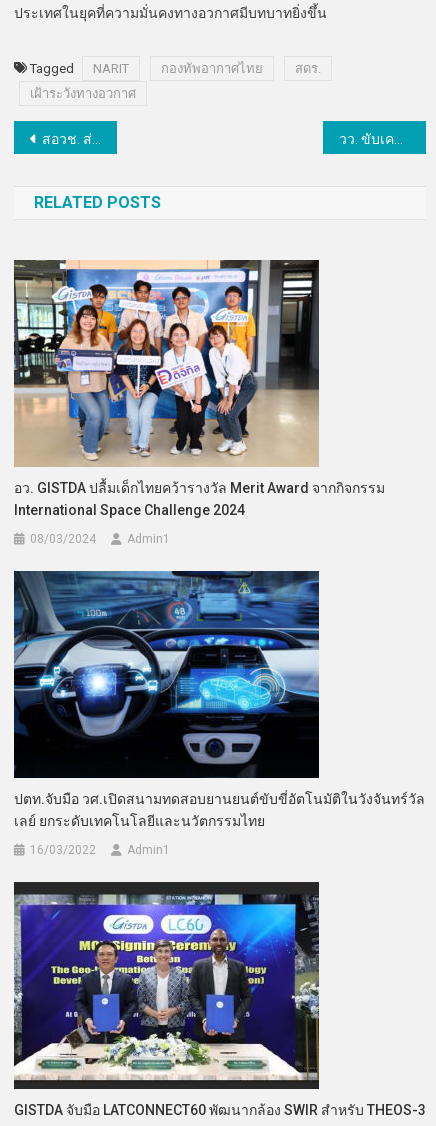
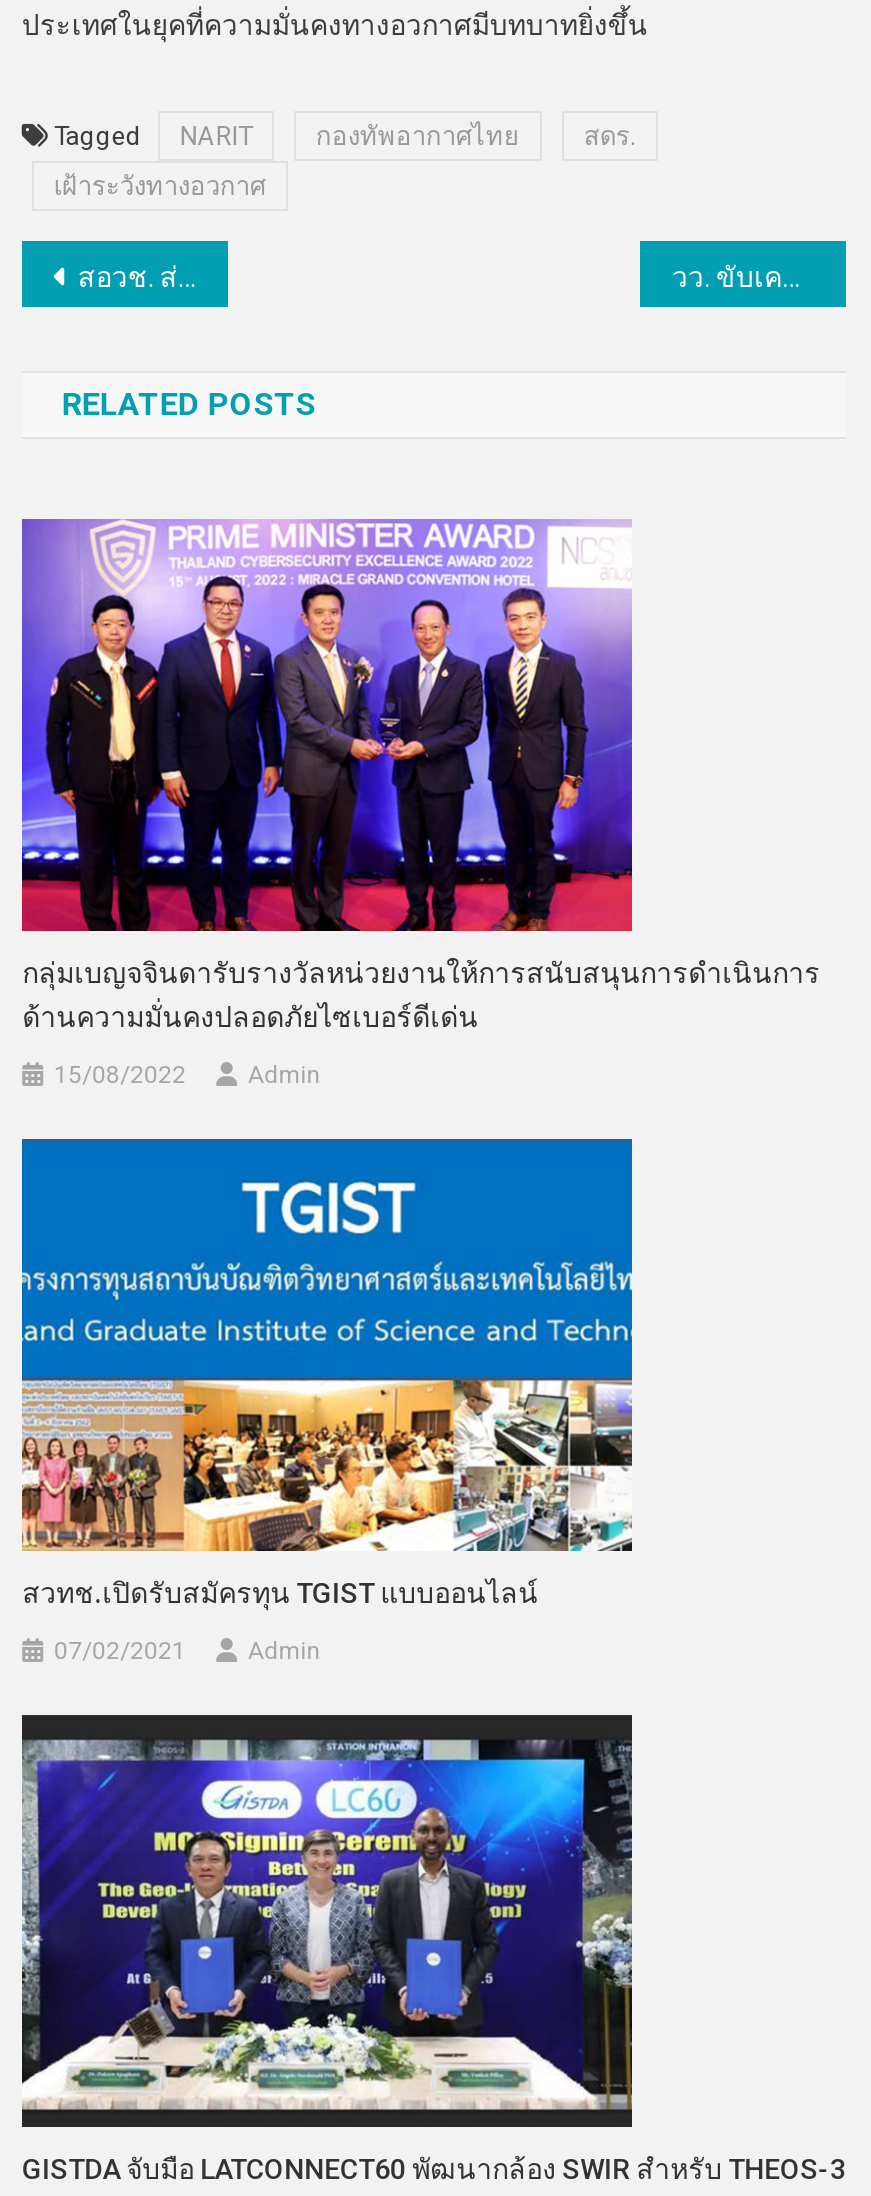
- [image]
- อว. GISTDA ปลื้มเด็กไทยคว้ารางวัล Merit Award จากกิจกรรม
- International Space Challenge 2024
+ [image]
+ กลุ่มเบญจจินดารับรางวัลหน่วยงานให้การสนับสนุนการดำเนินการ
+ ด้านความมั่นคงปลอดภัยไซเบอร์ดีเด่น

- 08/03/2024
- Admin1
+ 15/08/2022
+ Admin

- [image]
- ปตท.จับมือ วศ.เปิดสนามทดสอบยานยนต์ขับขี่อัตโนมัติในวังจันทร์วัล
- เลย์ ยกระดับเทคโนโลยีและนวัตกรรมไทย
+ [image]
+ สวทช.เปิดรับสมัครทุน TGIST แบบออนไลน์

- 16/03/2022
- Admin1
+ 07/02/2021
+ Admin
